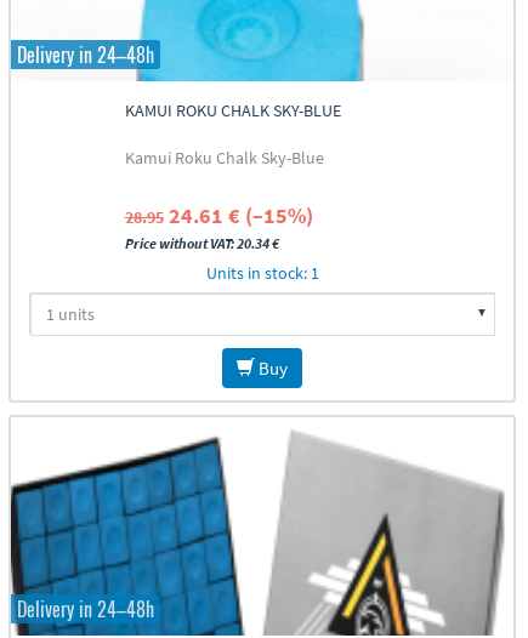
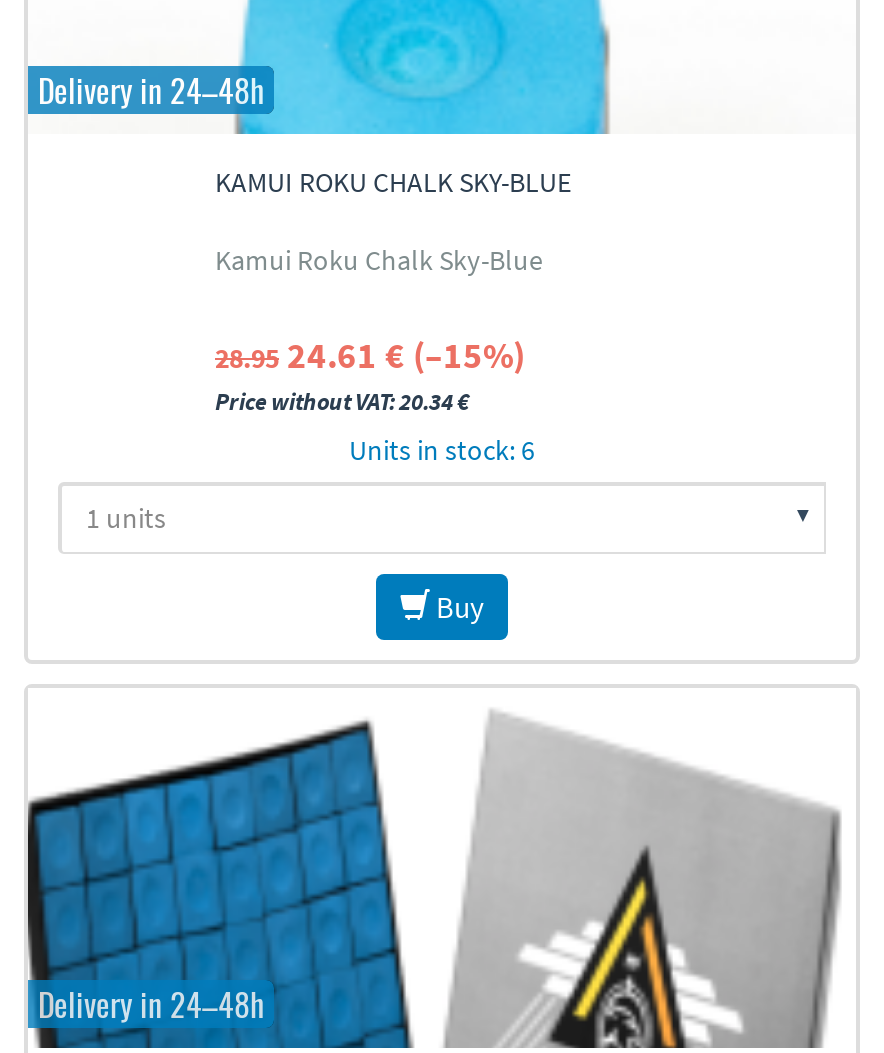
- Units in stock: 1
+ Units in stock: 6
